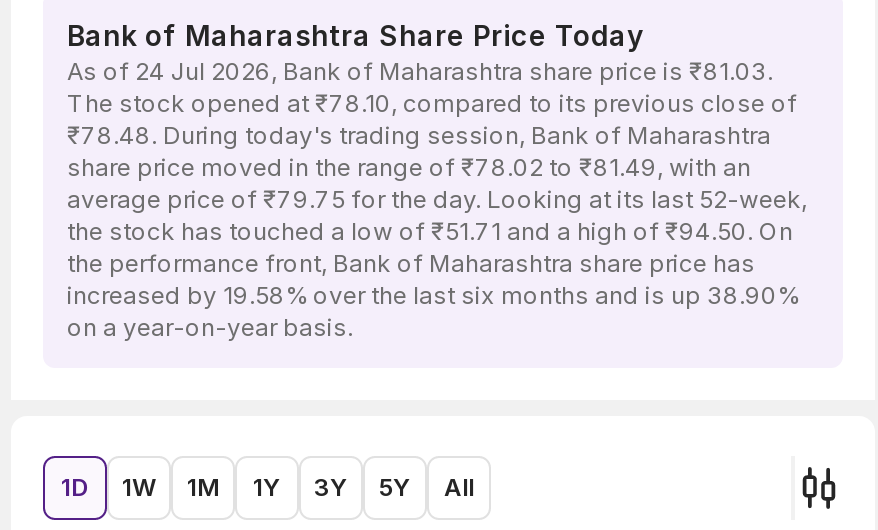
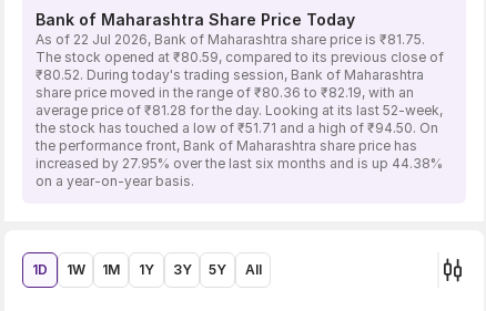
- As of 24 Jul 2026, Bank of Maharashtra share price is ₹81.03.
+ As of 22 Jul 2026, Bank of Maharashtra share price is ₹81.75.

- The stock opened at ₹78.10, compared to its previous close of
+ The stock opened at ₹80.59, compared to its previous close of

- ₹78.48. During today's trading session, Bank of Maharashtra
+ ₹80.52. During today's trading session, Bank of Maharashtra

- share price moved in the range of ₹78.02 to ₹81.49, with an
+ share price moved in the range of ₹80.36 to ₹82.19, with an

- average price of ₹79.75 for the day. Looking at its last 52-week,
+ average price of ₹81.28 for the day. Looking at its last 52-week,

- increased by 19.58% over the last six months and is up 38.90%
+ increased by 27.95% over the last six months and is up 44.38%
